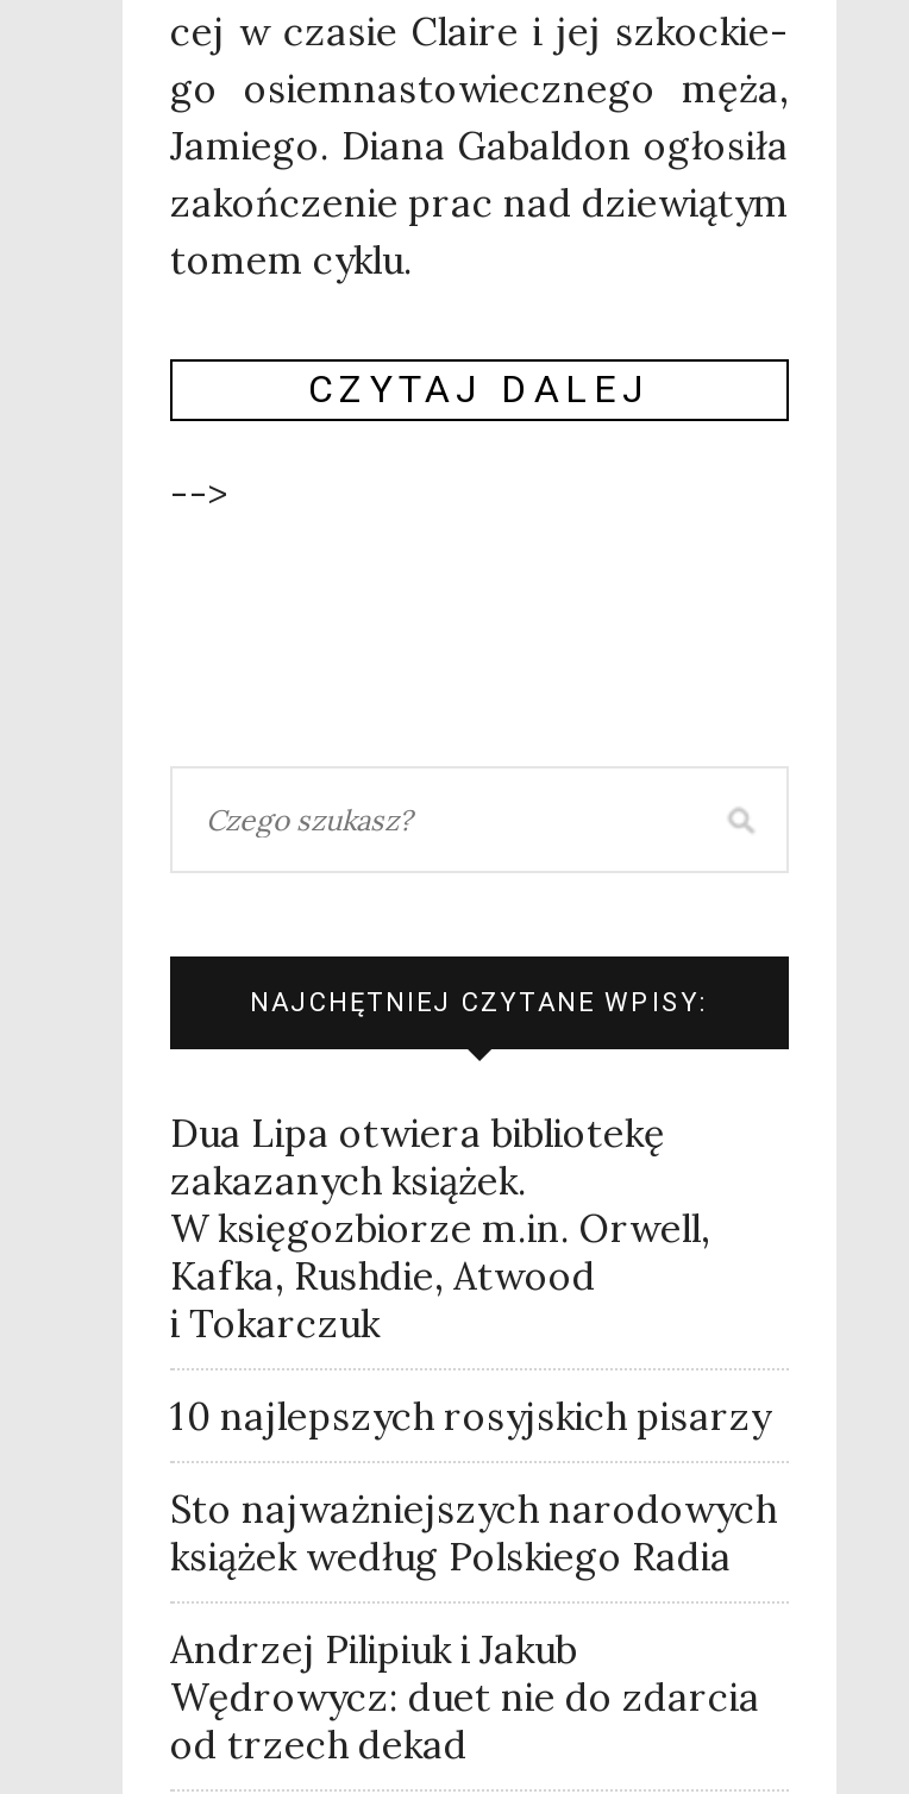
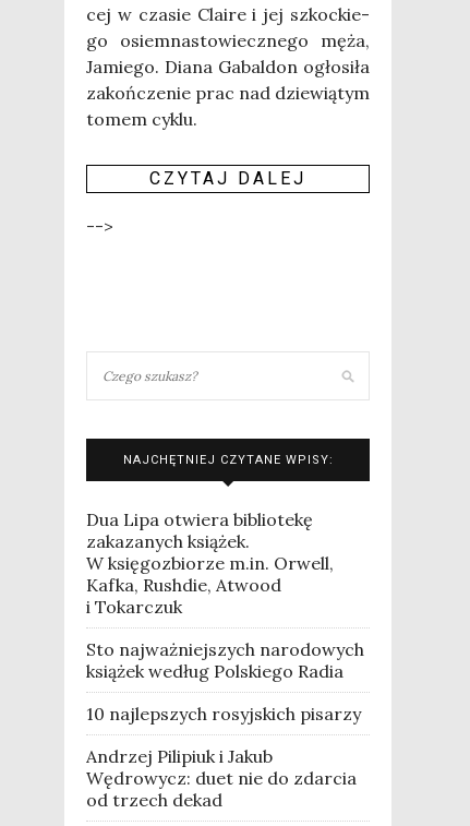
moved down: 10 najlepszych rosyjskich pisarzy

moved up: Sto najważniejszych narodowych | książek według Polskiego Radia
